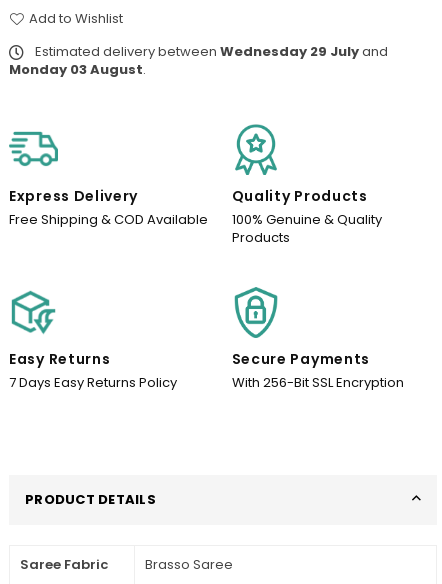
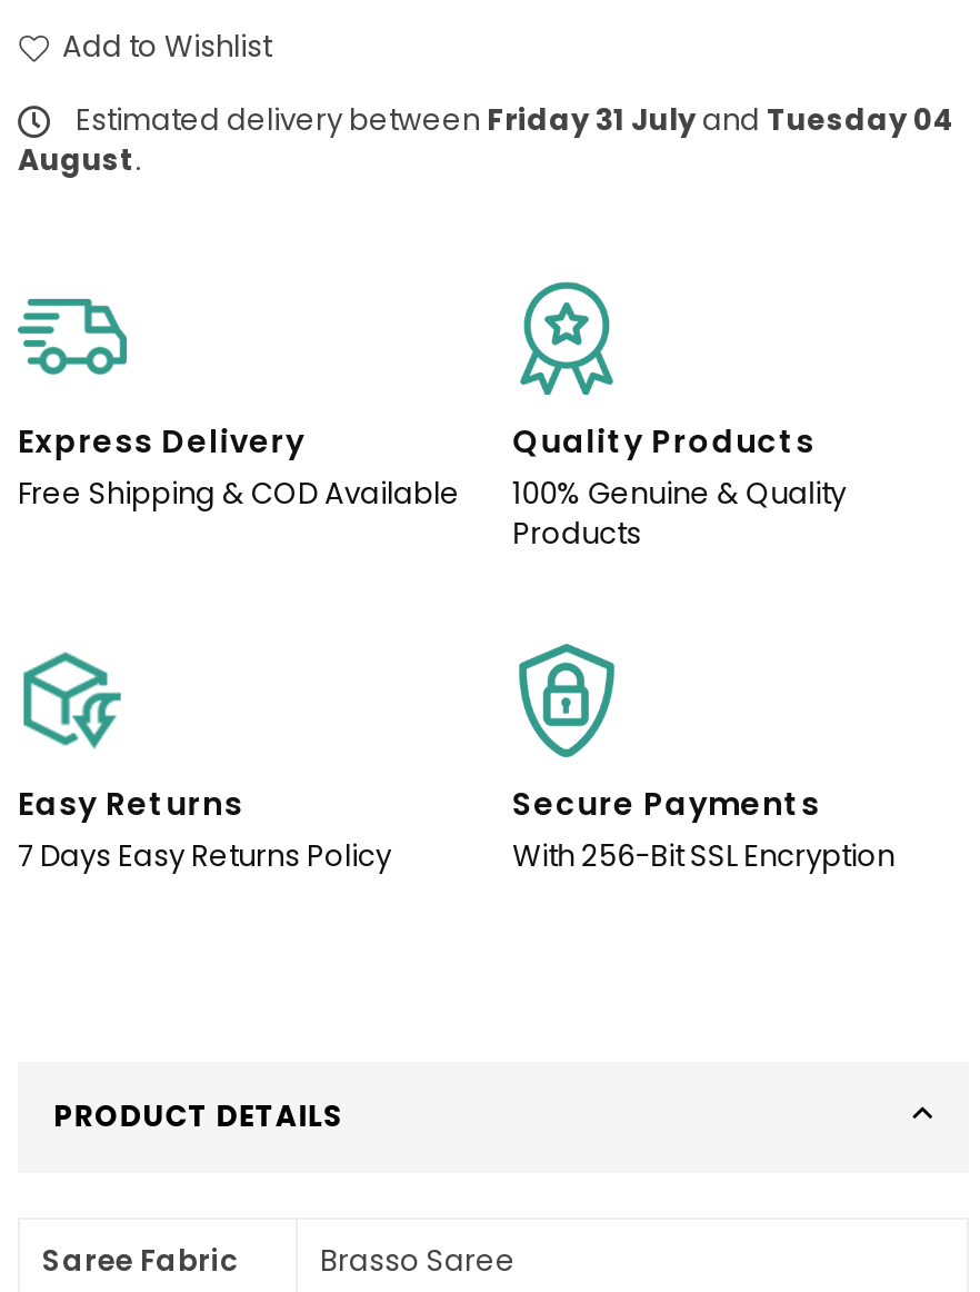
- Estimated delivery between Wednesday 29 July and
- Monday 03 August.
+ Estimated delivery between Friday 31 July and Tuesday 04
+ August.
